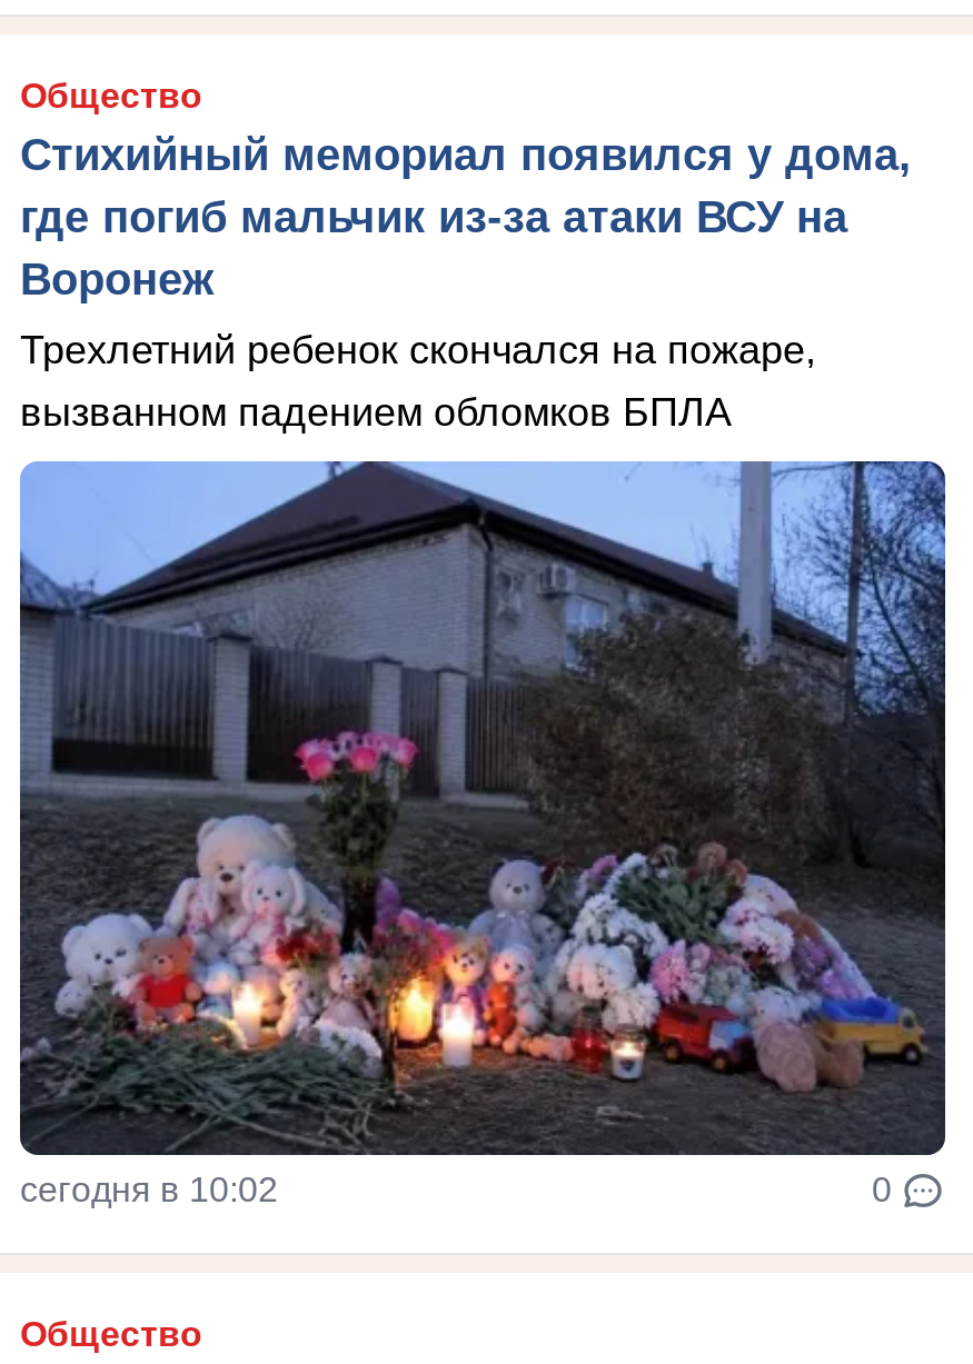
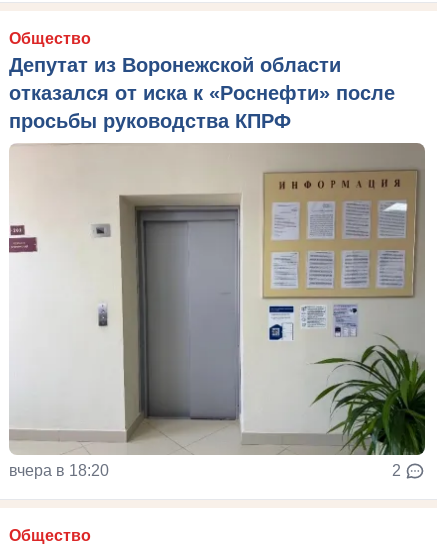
- Стихийный мемориал появился у дома,
- где погиб мальчик из-за атаки ВСУ на
- Воронеж
- Трехлетний ребенок скончался на пожаре,
- вызванном падением обломков БПЛА
+ Депутат из Воронежской области
+ отказался от иска к «Роснефти» после
+ просьбы руководства КПРФ

- [image]
- сегодня в 10:02
- 0
+ [image]
+ вчера в 18:20
+ 2
